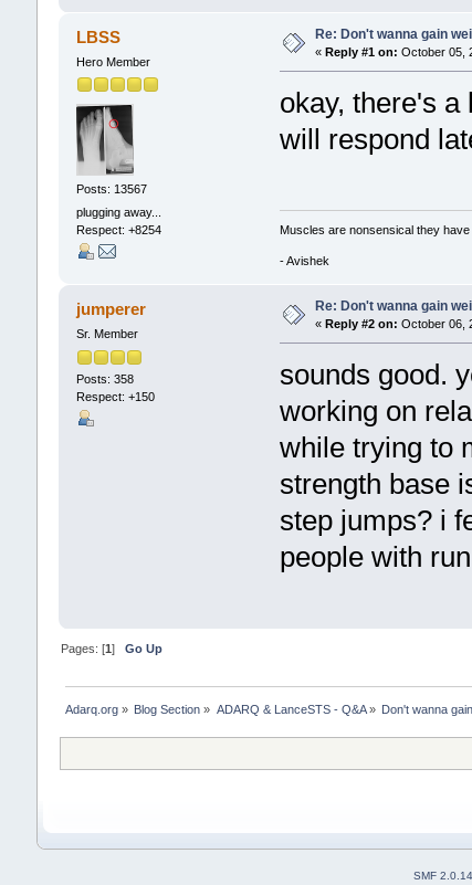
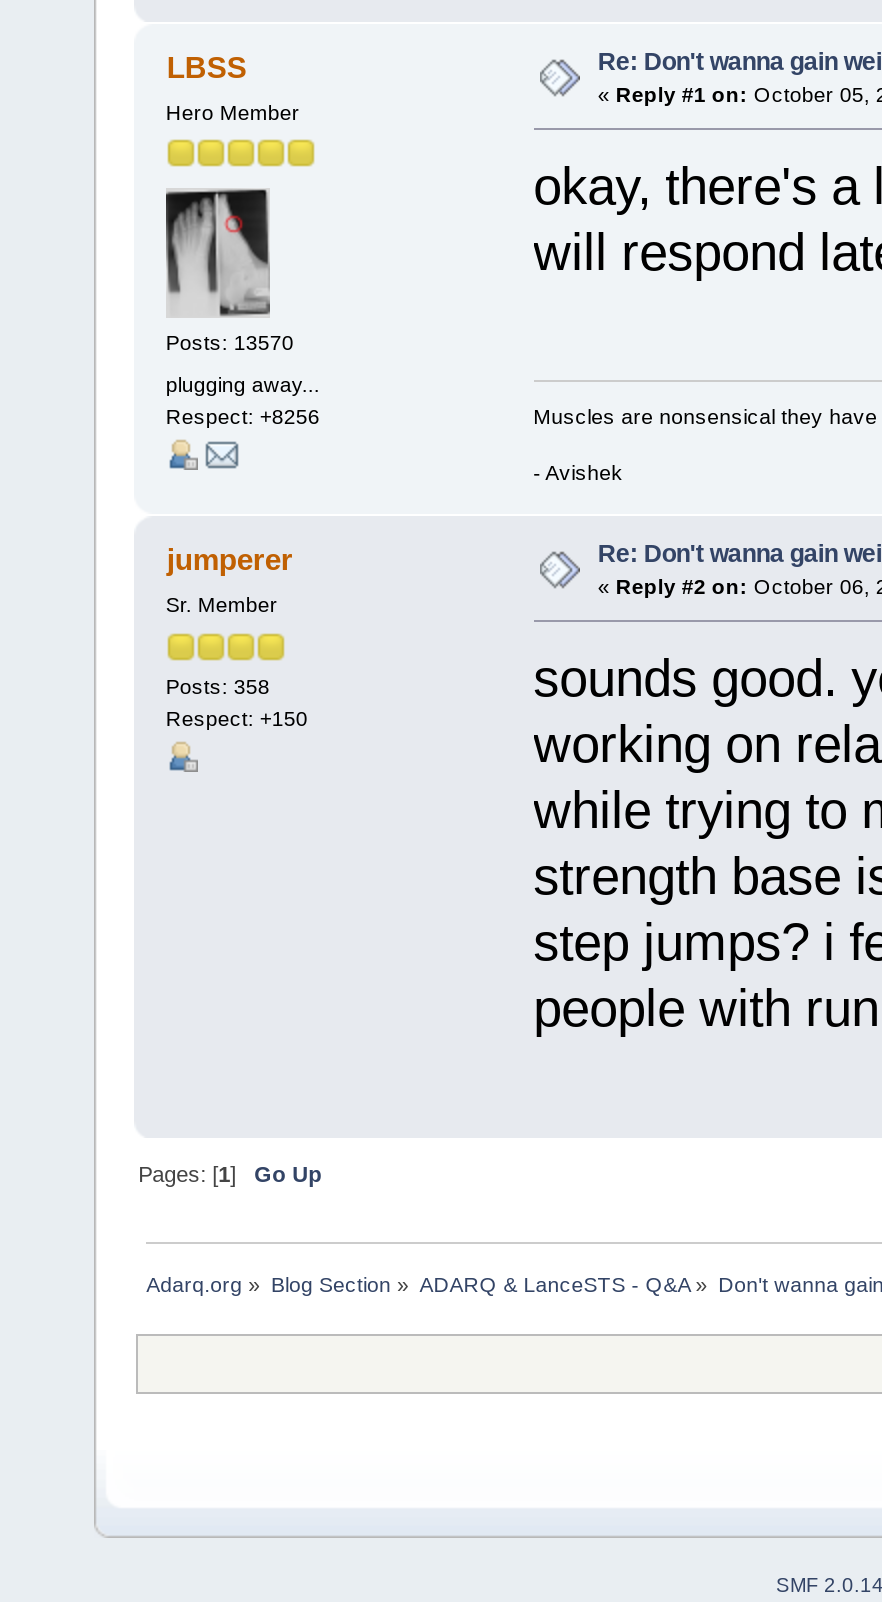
- Posts: 13567
+ Posts: 13570

- Respect: +8254
+ Respect: +8256
